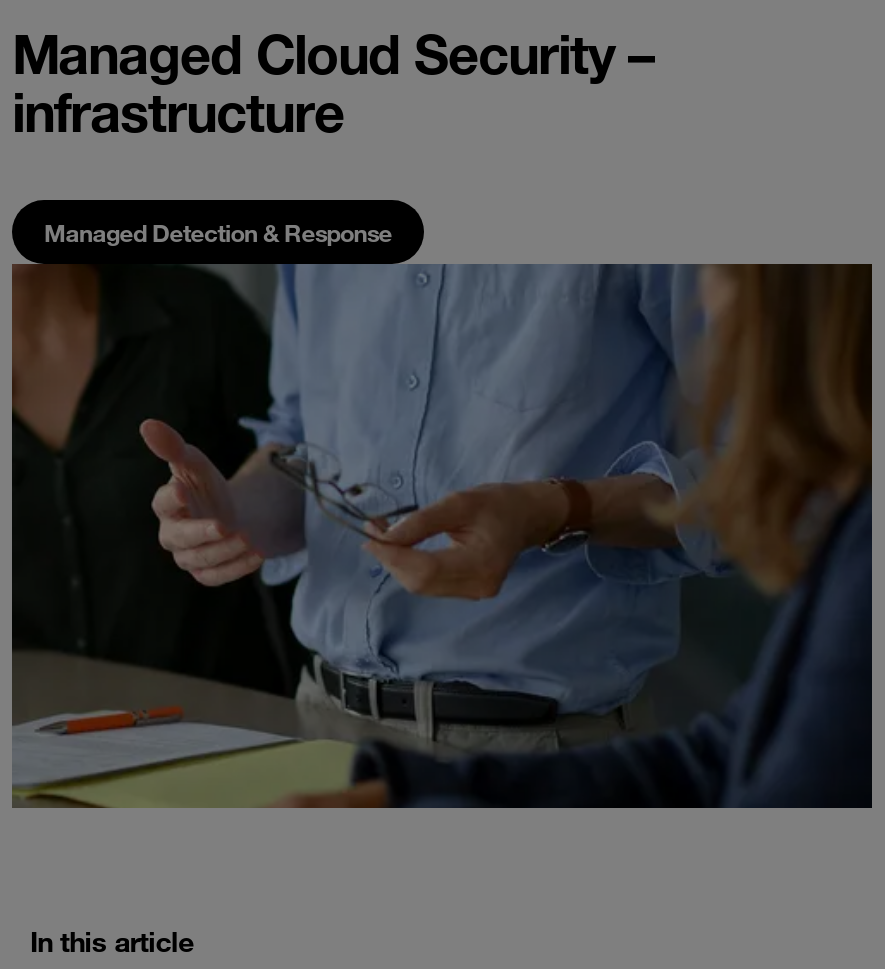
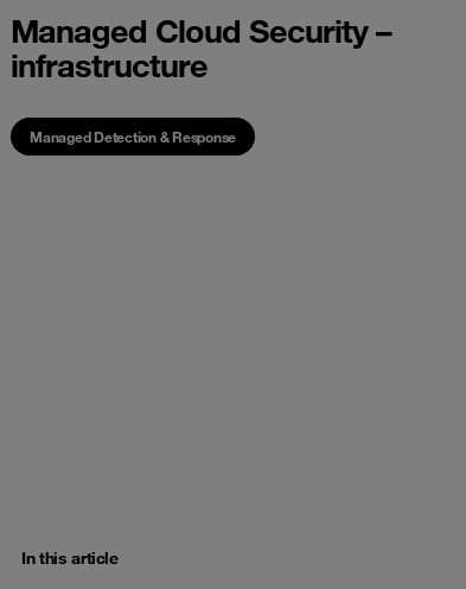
- [image]
